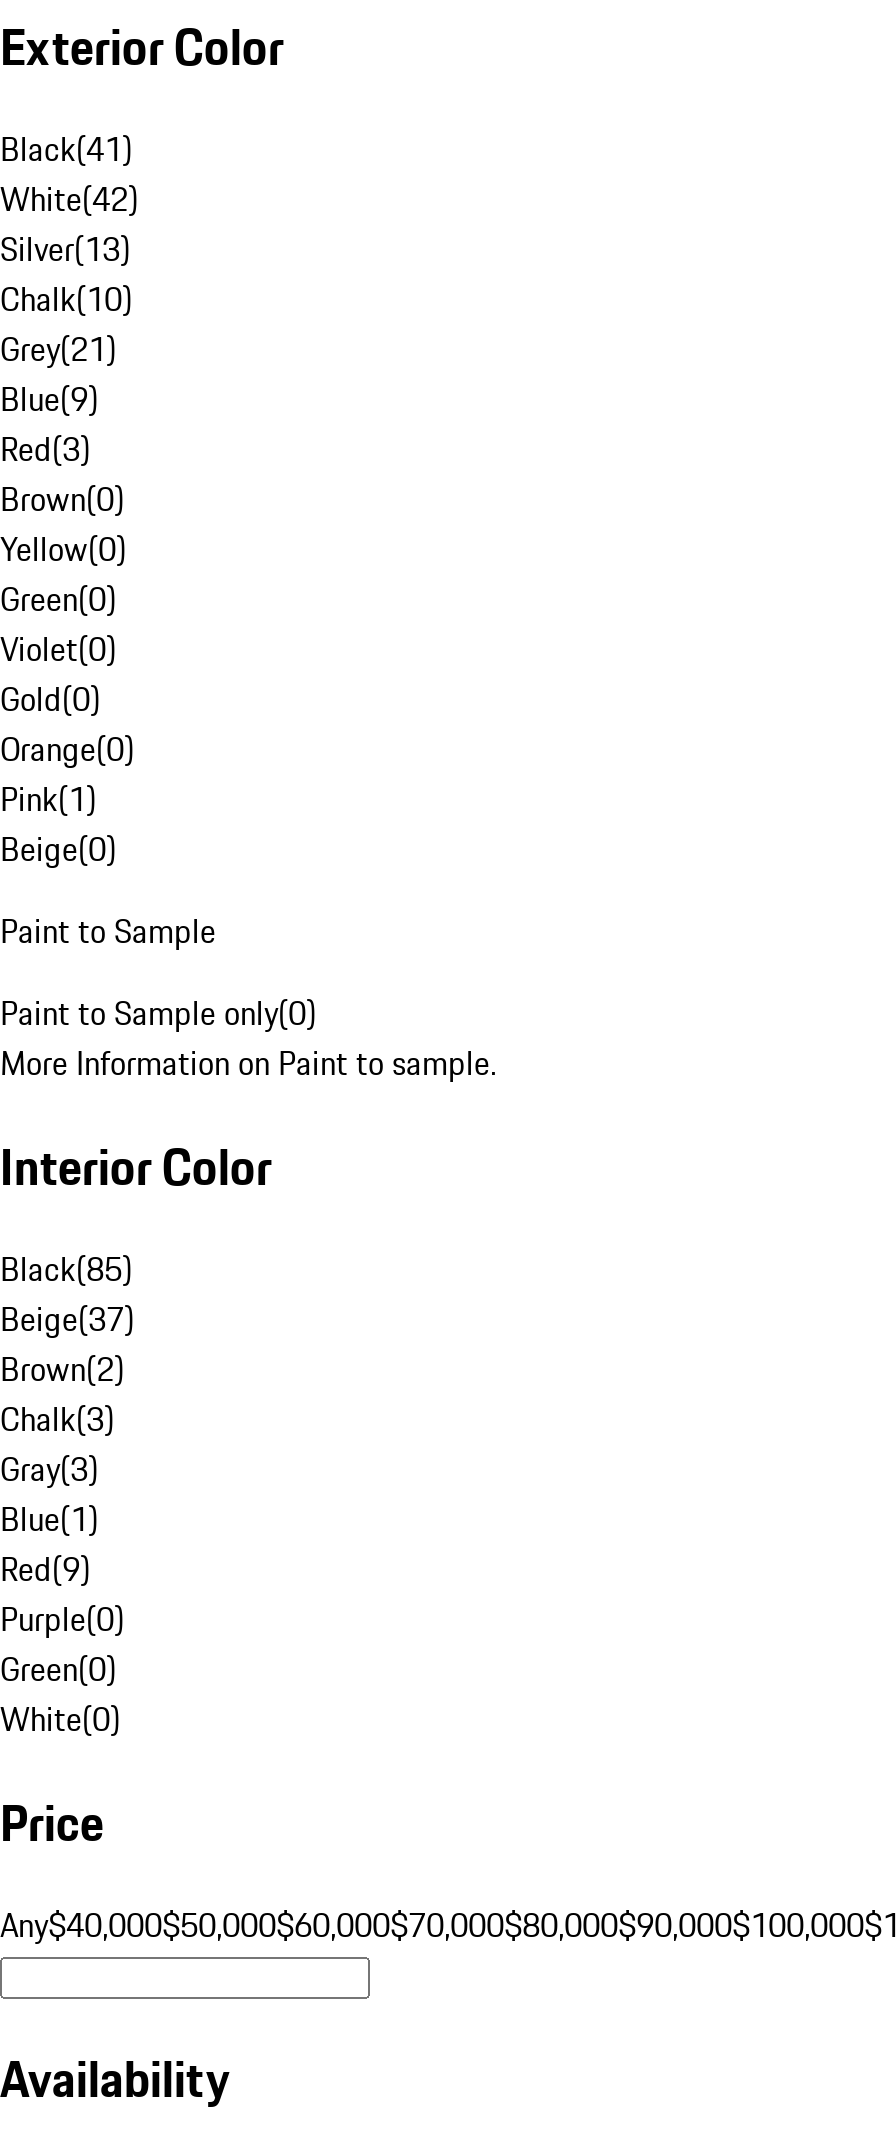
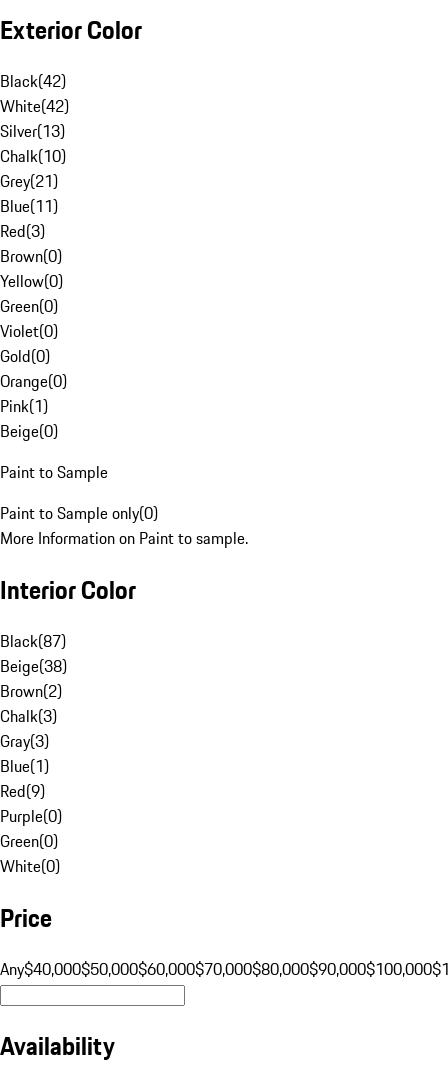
- Black(41)
+ Black(42)

- Blue(9)
+ Blue(11)

- Black(85)
+ Black(87)

- Beige(37)
+ Beige(38)
